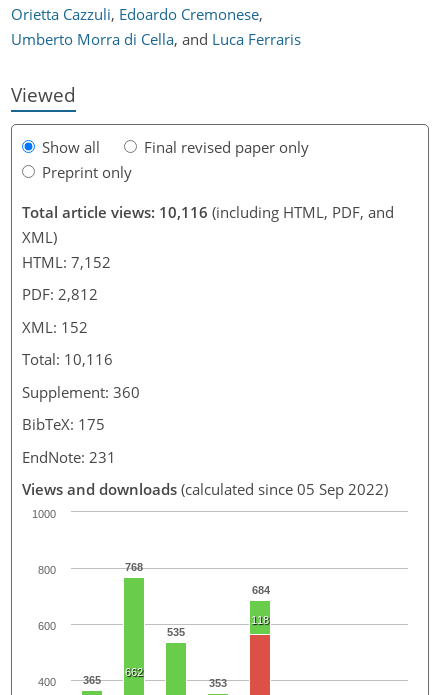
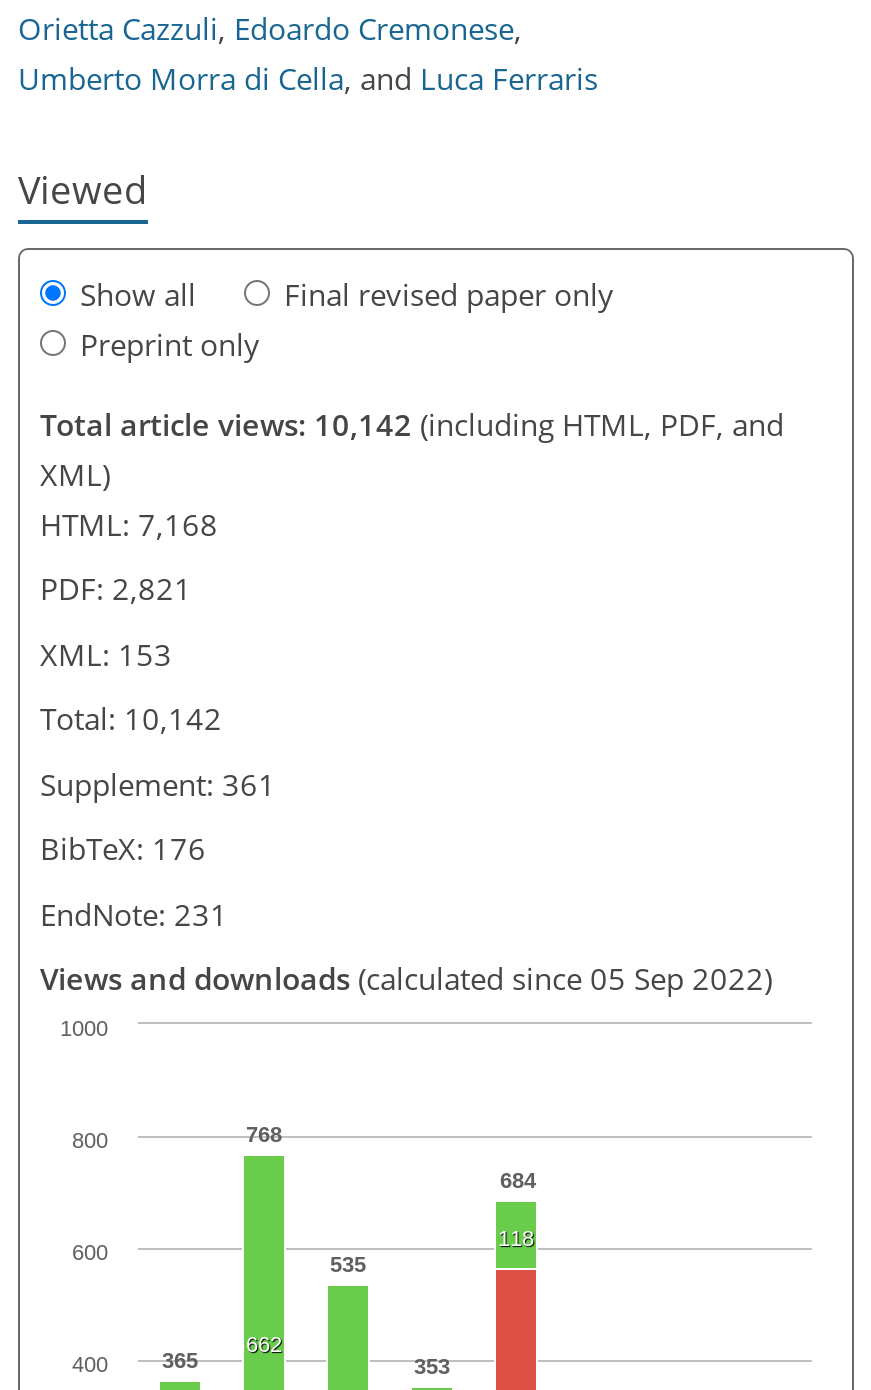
- Total article views: 10,116 (including HTML, PDF, and
+ Total article views: 10,142 (including HTML, PDF, and

- HTML: 7,152
+ HTML: 7,168

- PDF: 2,812
+ PDF: 2,821

- XML: 152
+ XML: 153

- Total: 10,116
+ Total: 10,142

- Supplement: 360
+ Supplement: 361

- BibTeX: 175
+ BibTeX: 176
